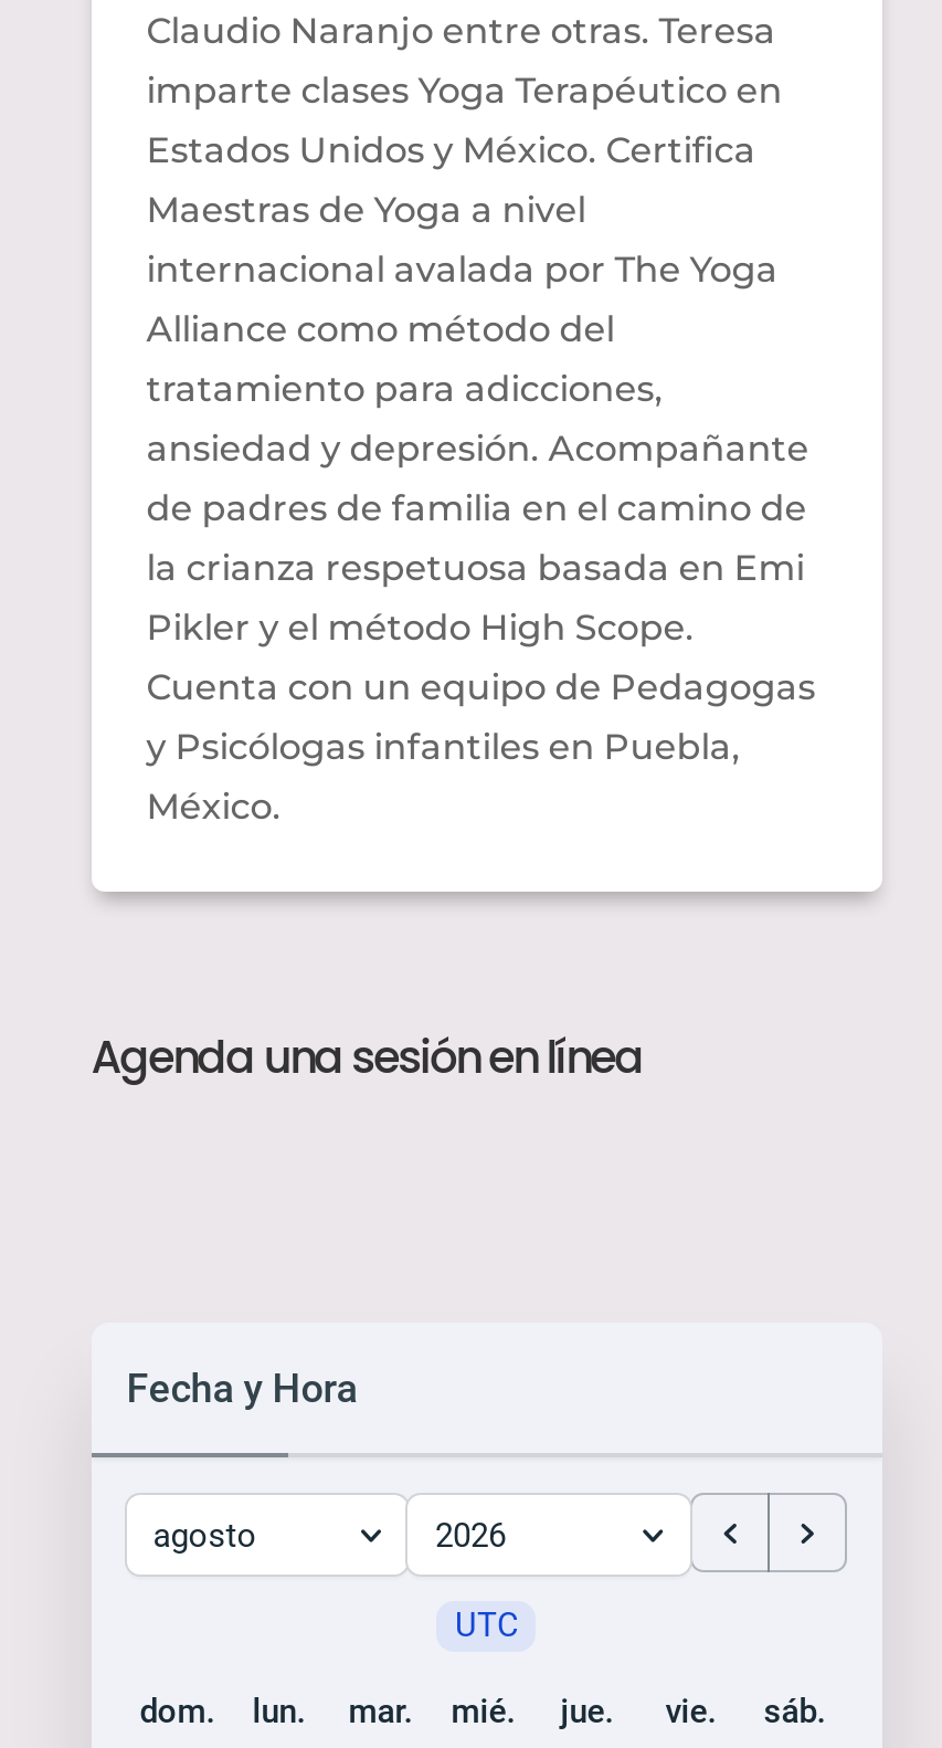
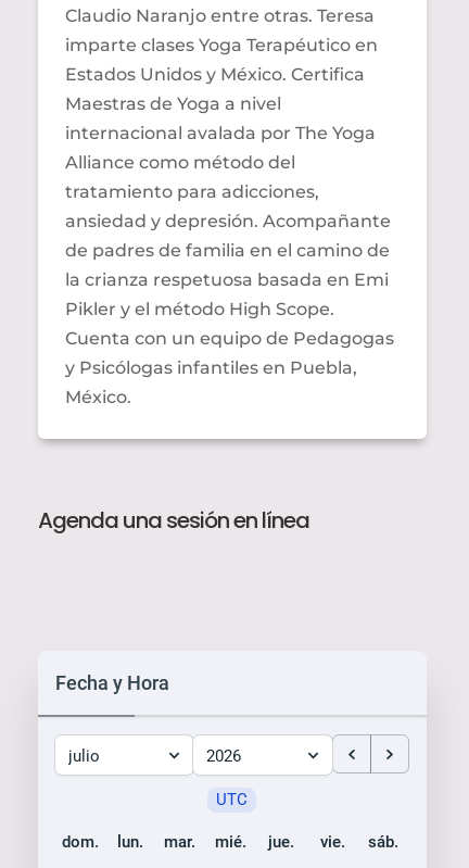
- agosto
+ julio
